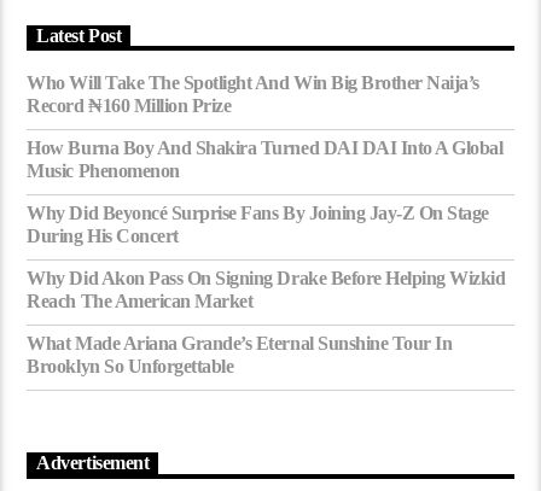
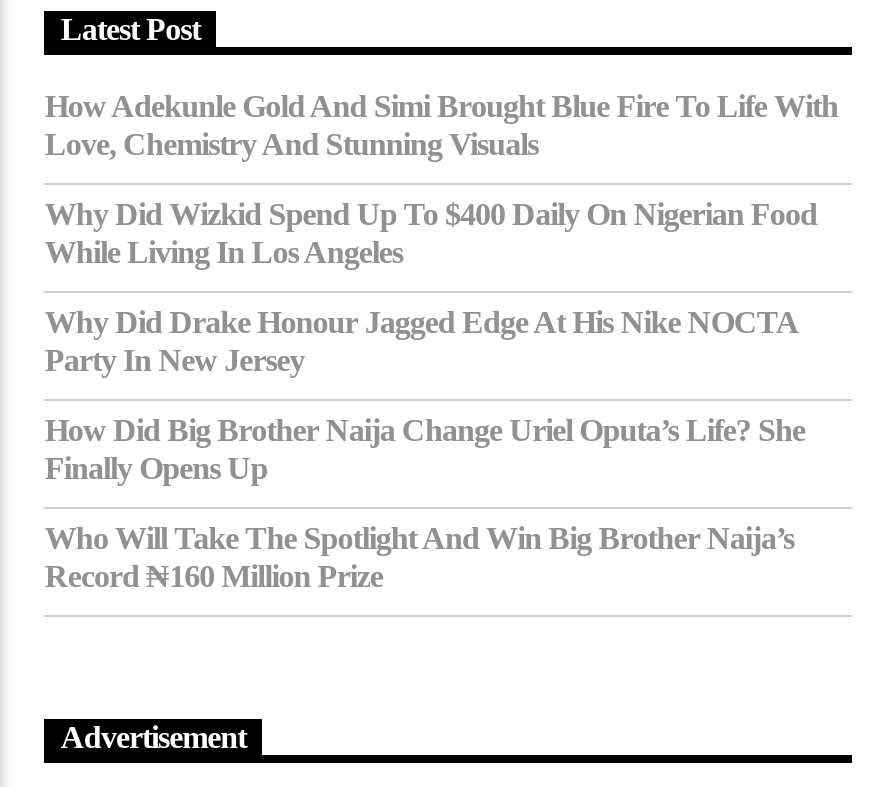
+ How Adekunle Gold And Simi Brought Blue Fire To Life With
+ Love, Chemistry And Stunning Visuals
+ Why Did Wizkid Spend Up To $400 Daily On Nigerian Food
+ While Living In Los Angeles
+ Why Did Drake Honour Jagged Edge At His Nike NOCTA
+ Party In New Jersey
+ How Did Big Brother Naija Change Uriel Oputa’s Life? She
+ Finally Opens Up

moved down: Who Will Take The Spotlight And Win Big Brother Naija’s | Record ₦160 Million Prize

- How Burna Boy And Shakira Turned DAI DAI Into A Global
- Music Phenomenon
- Why Did Beyoncé Surprise Fans By Joining Jay-Z On Stage
- During His Concert
- Why Did Akon Pass On Signing Drake Before Helping Wizkid
- Reach The American Market
- What Made Ariana Grande’s Eternal Sunshine Tour In
- Brooklyn So Unforgettable
